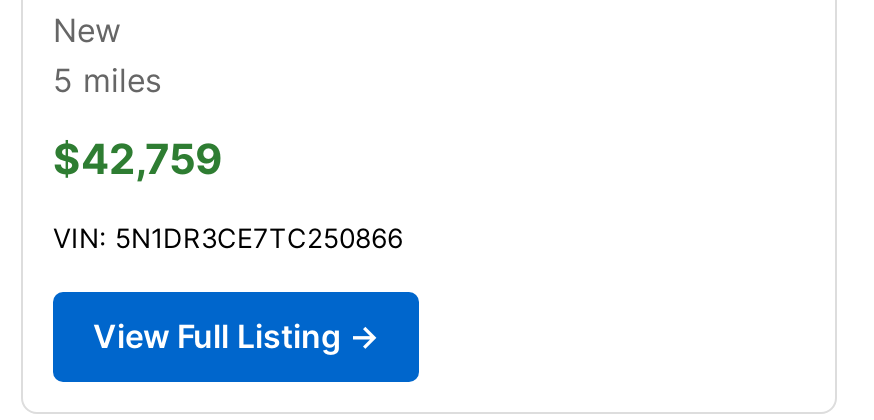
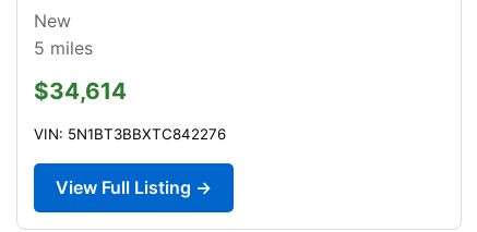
- $42,759
+ $34,614

- VIN: 5N1DR3CE7TC250866
+ VIN: 5N1BT3BBXTC842276
